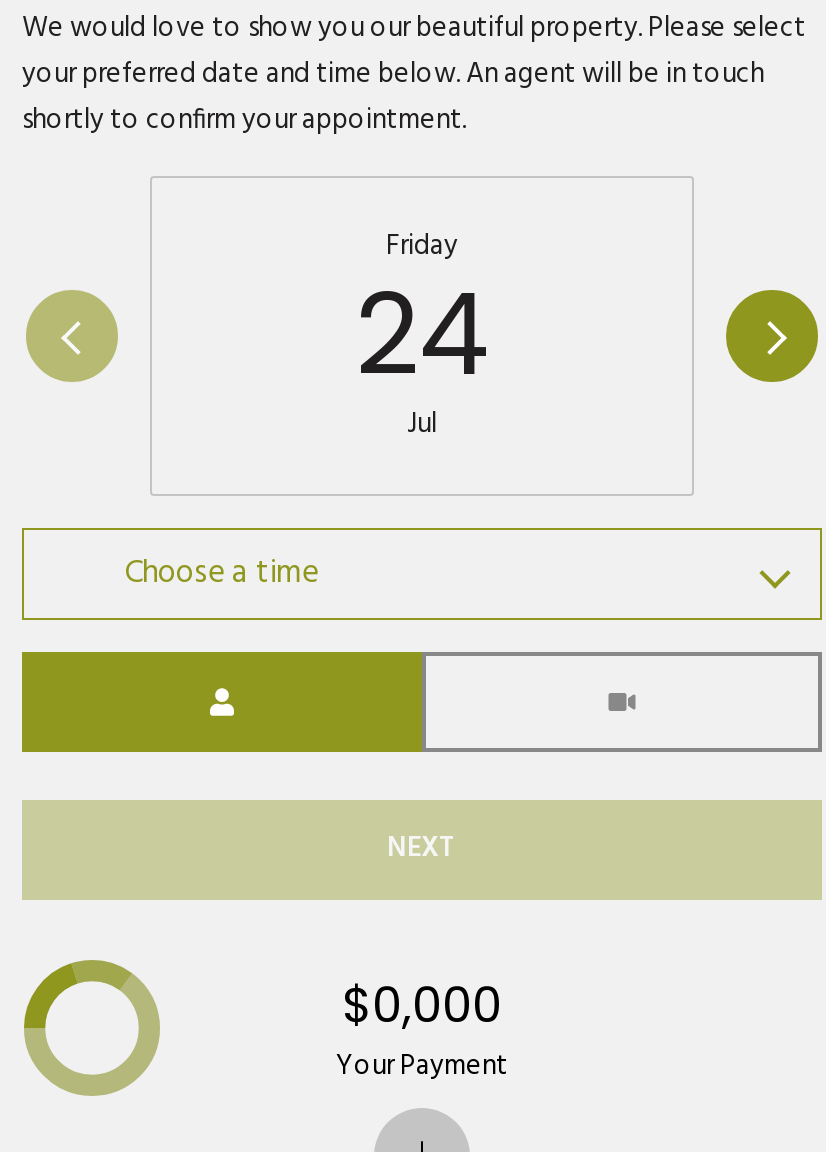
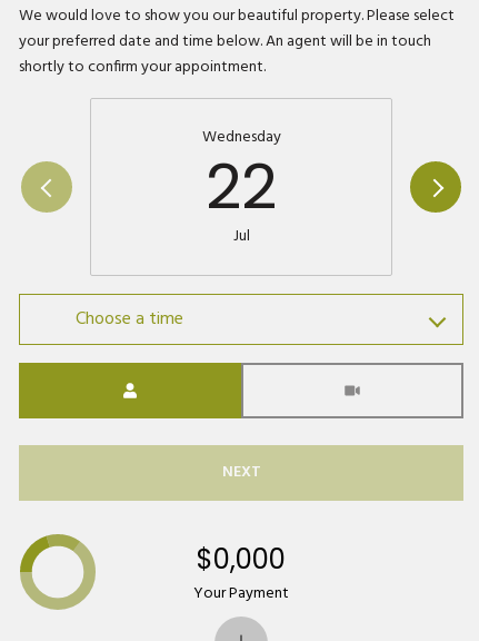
- Friday
- 24
+ Wednesday
+ 22
